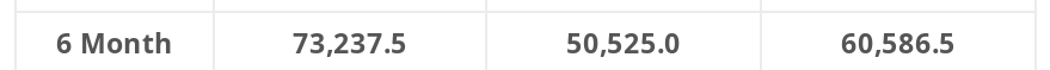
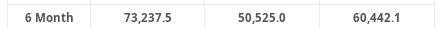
- 60,586.5
+ 60,442.1
